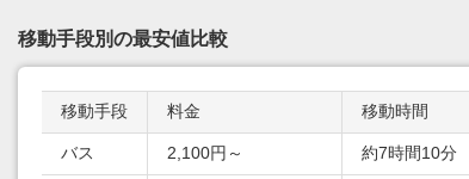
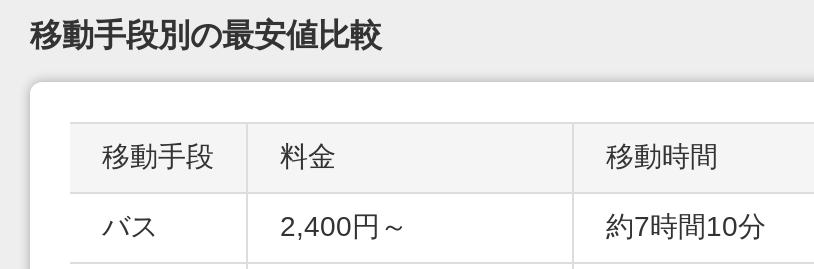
- 2,100円～
+ 2,400円～
